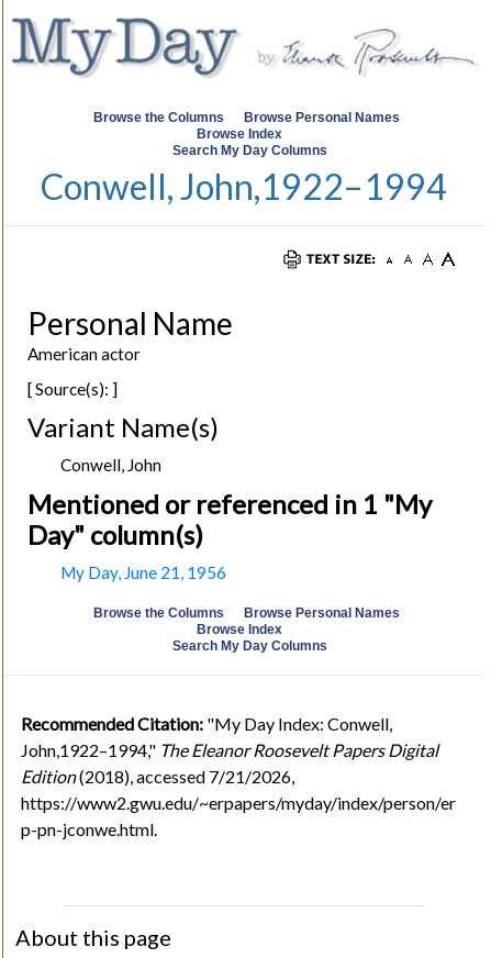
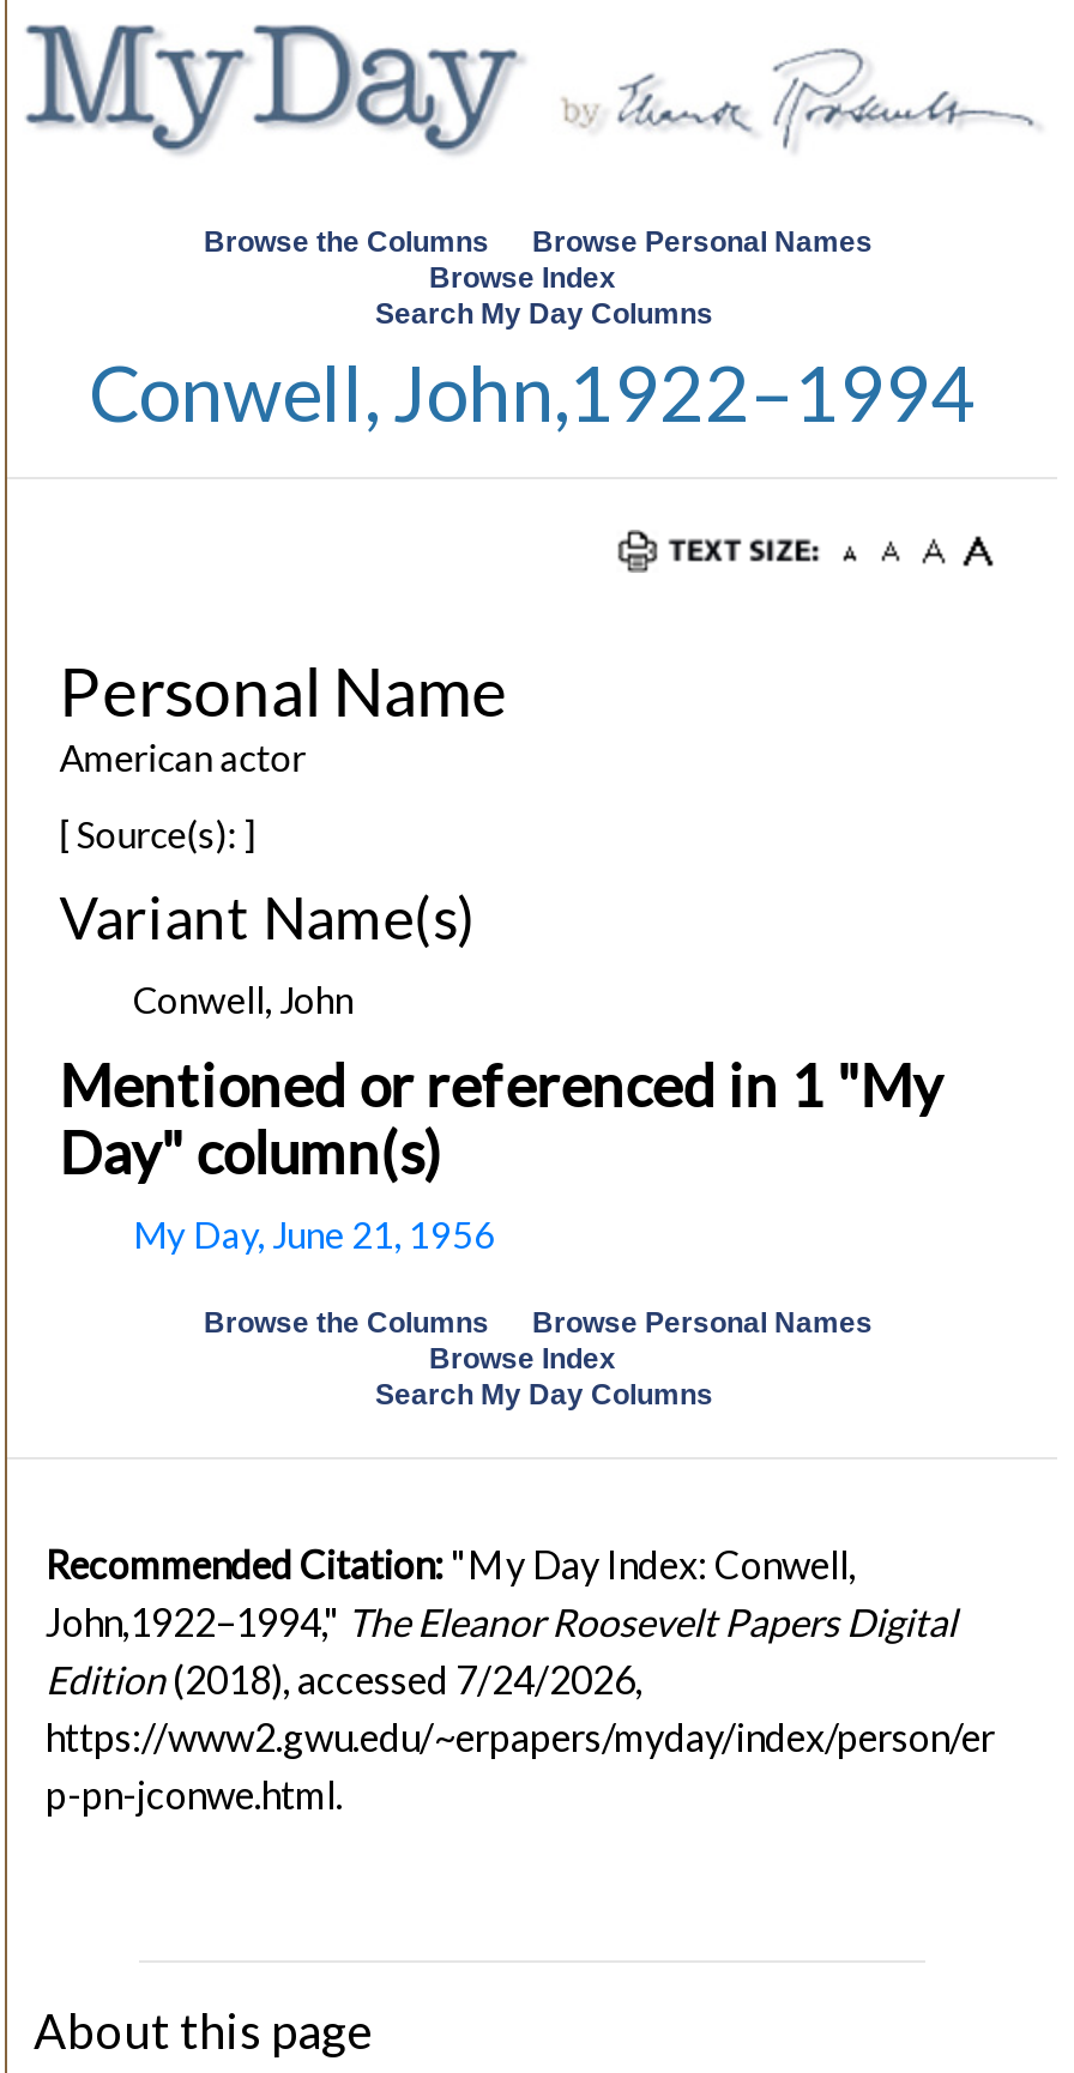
- Edition (2018), accessed 7/21/2026,
+ Edition (2018), accessed 7/24/2026,
